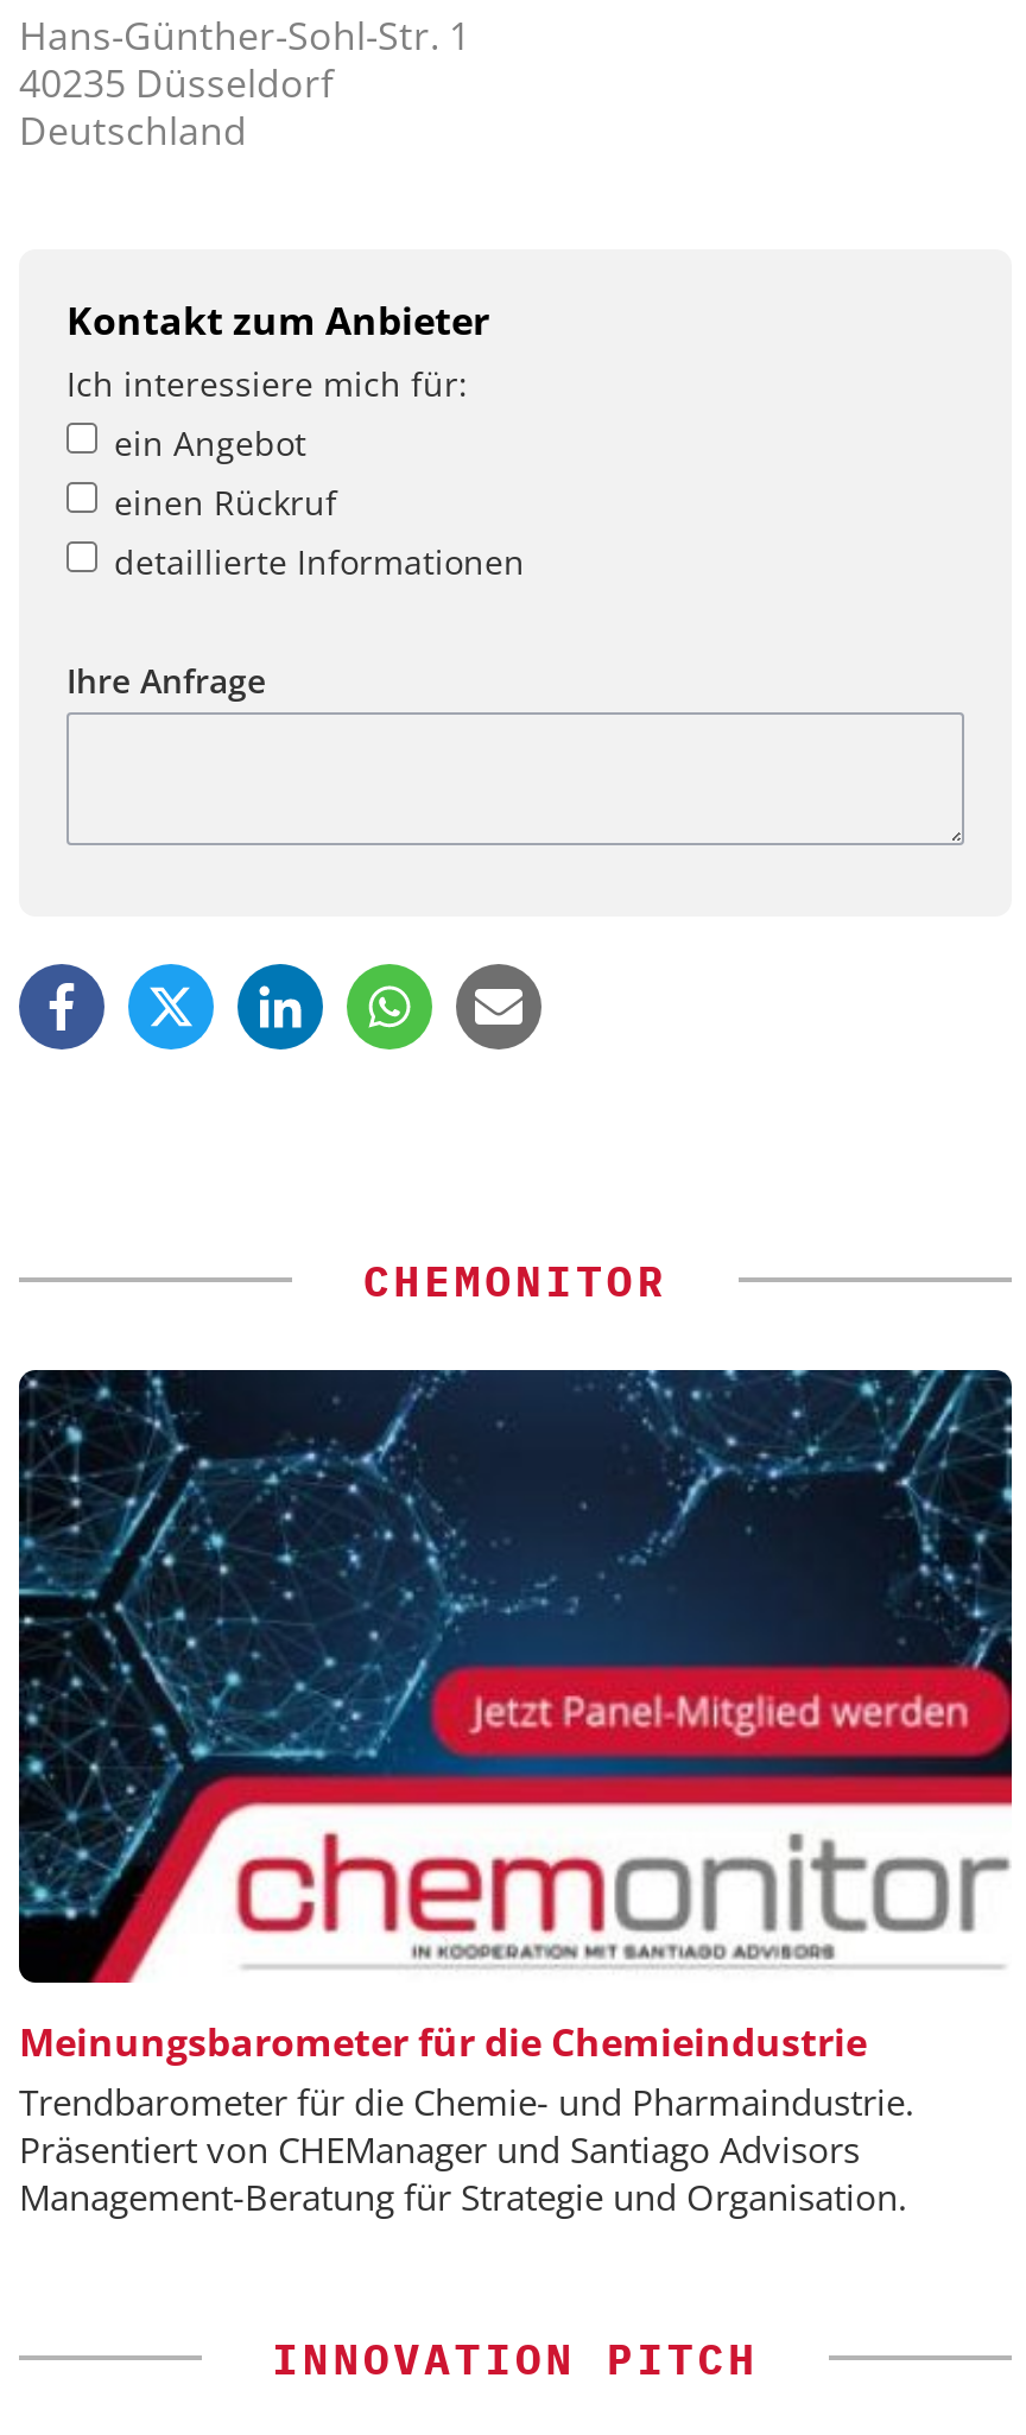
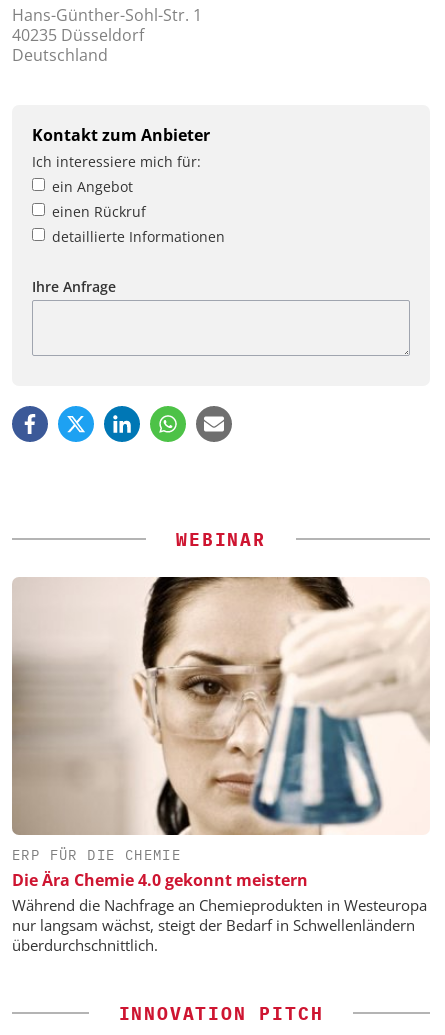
- CHEMONITOR
+ WEBINAR

- [image]
- Meinungsbarometer für die Chemieindustrie
- Trendbarometer für die Chemie- und Pharmaindustrie.
- Präsentiert von CHEManager und Santiago Advisors
- Management-Beratung für Strategie und Organisation.
+ [image]
+ ERP FÜR DIE CHEMIE
+ Die Ära Chemie 4.0 gekonnt meistern
+ Während die Nachfrage an Chemieprodukten in Westeuropa
+ nur langsam wächst, steigt der Bedarf in Schwellenländern
+ überdurchschnittlich.
